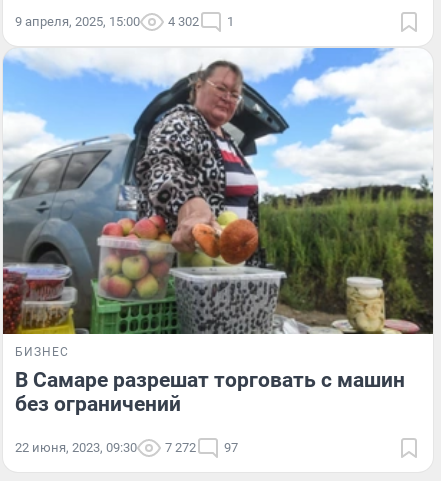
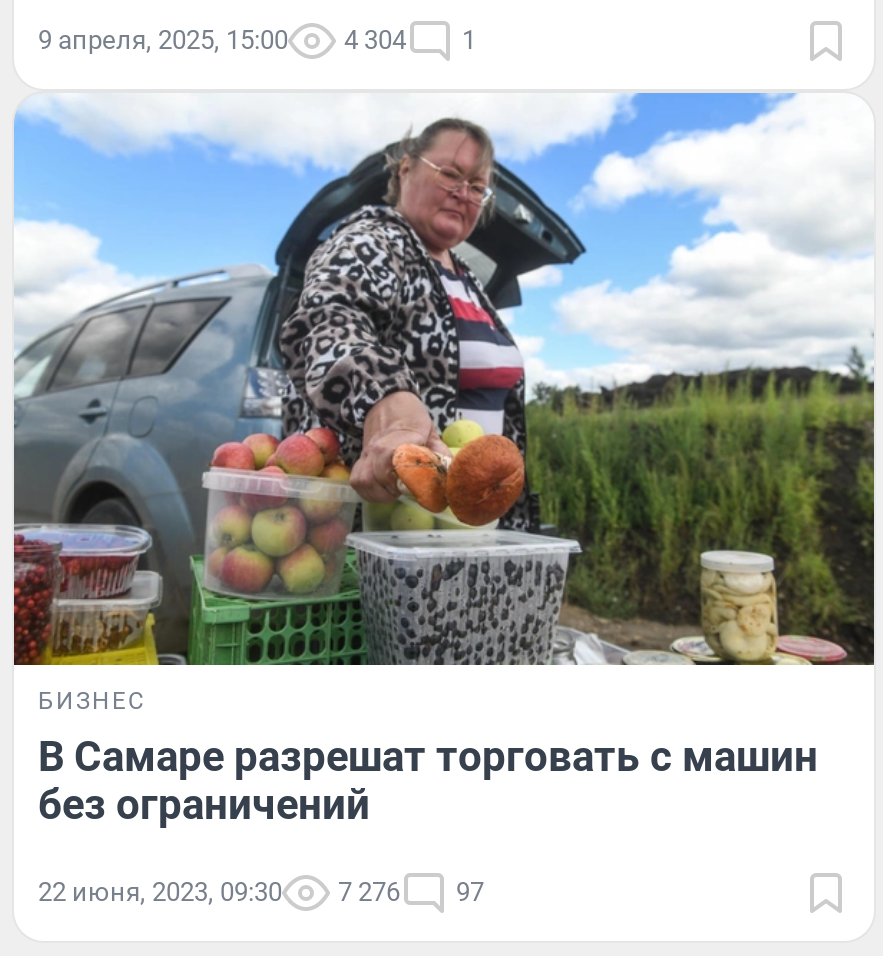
- 9 апреля, 2025, 15:00 4 302 1
+ 9 апреля, 2025, 15:00 4 304 1

- 22 июня, 2023, 09:30 7 272 97
+ 22 июня, 2023, 09:30 7 276 97
